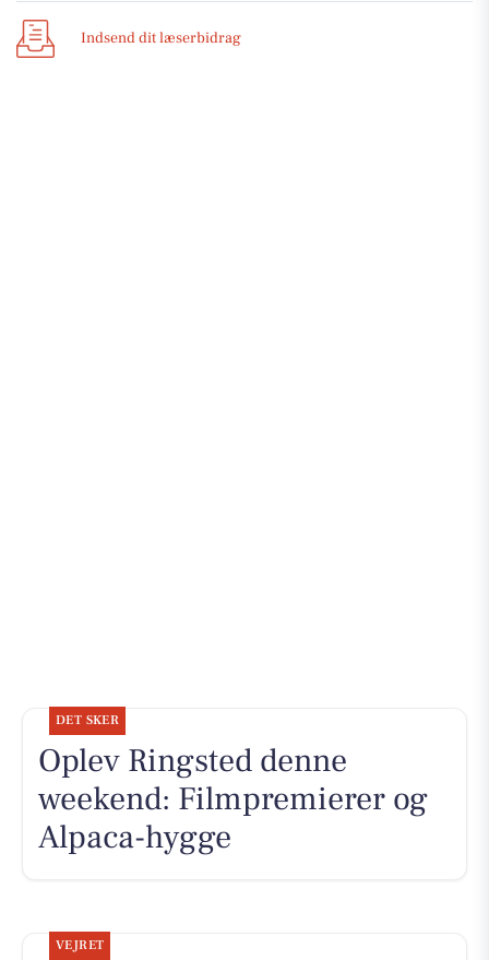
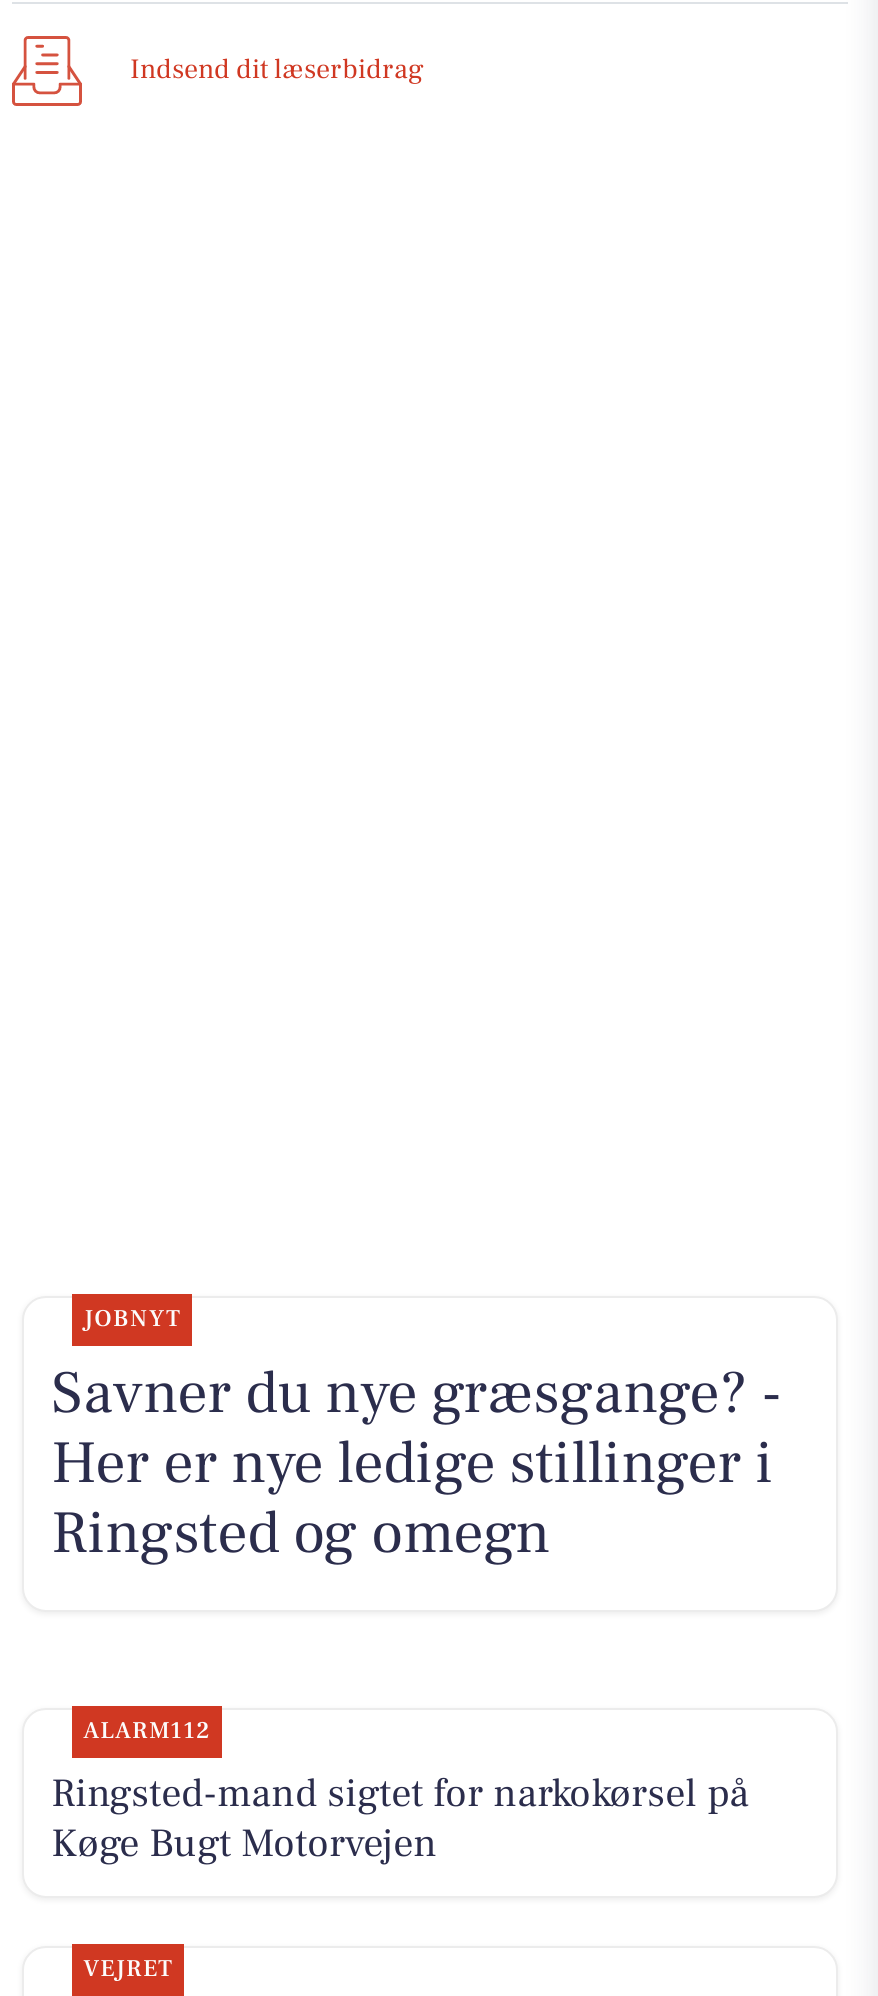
- DET SKER
- Oplev Ringsted denne
- weekend: Filmpremierer og
- Alpaca-hygge
+ JOBNYT
+ Savner du nye græsgange? -
+ Her er nye ledige stillinger i
+ Ringsted og omegn
+ ALARM112
+ Ringsted-mand sigtet for narkokørsel på
+ Køge Bugt Motorvejen
